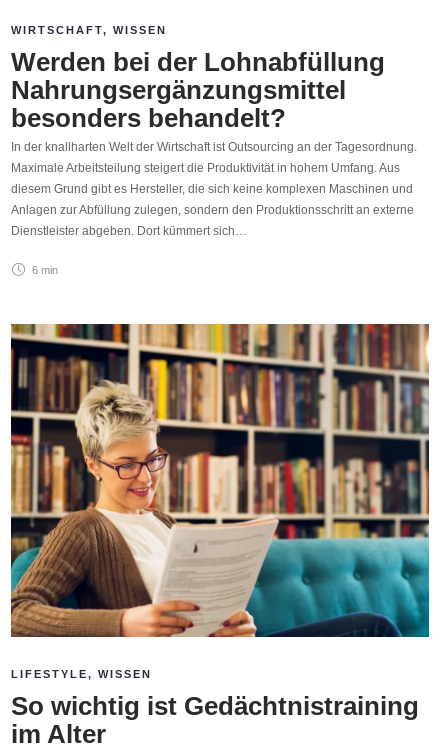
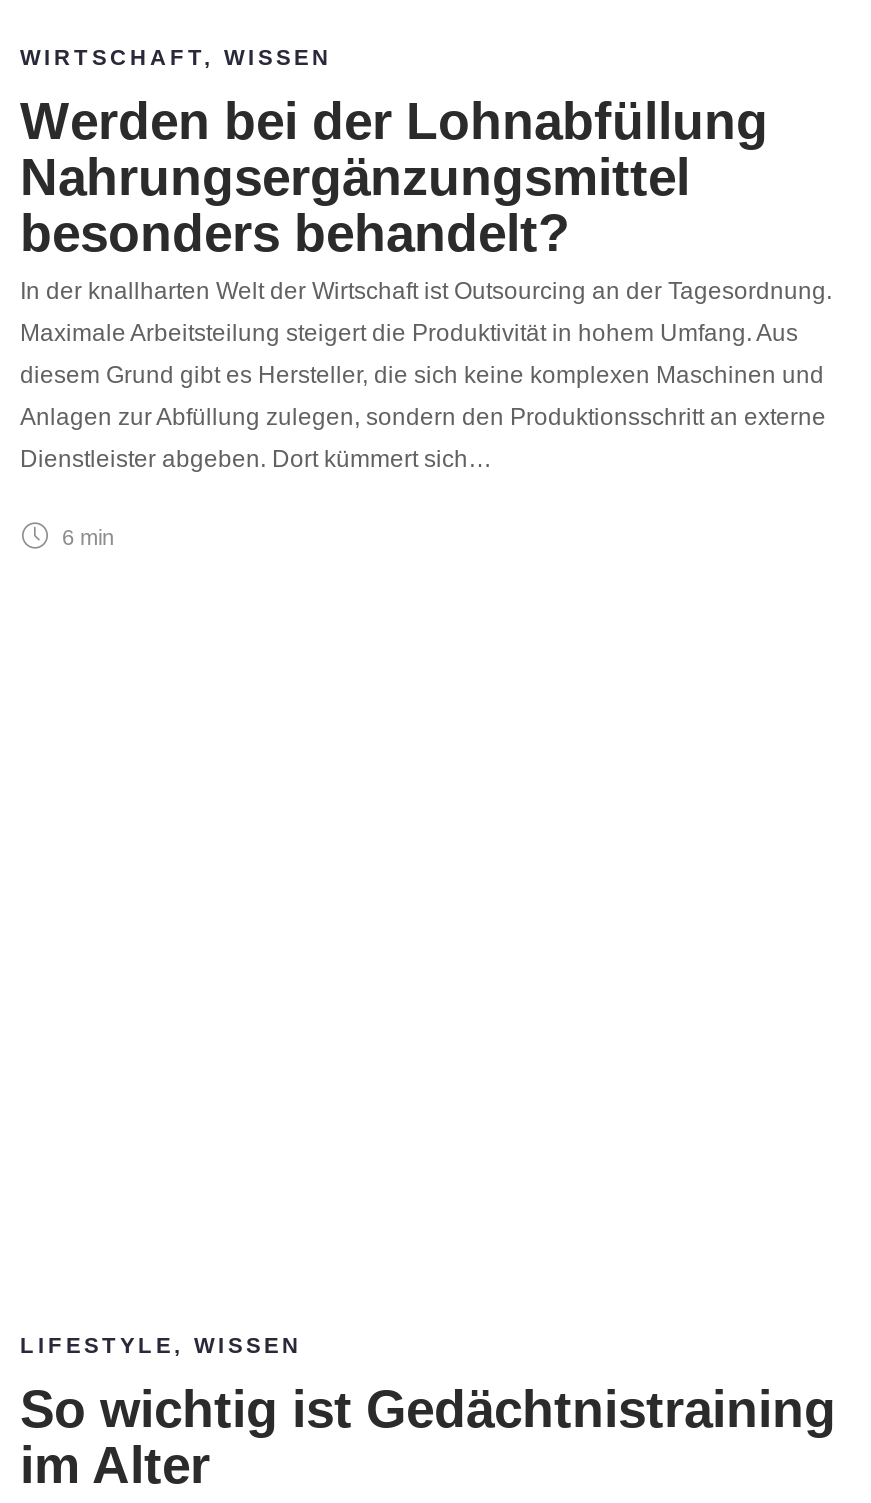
- [image]
